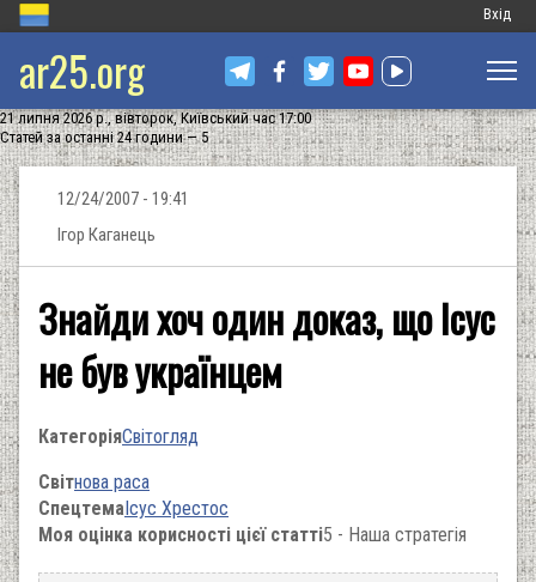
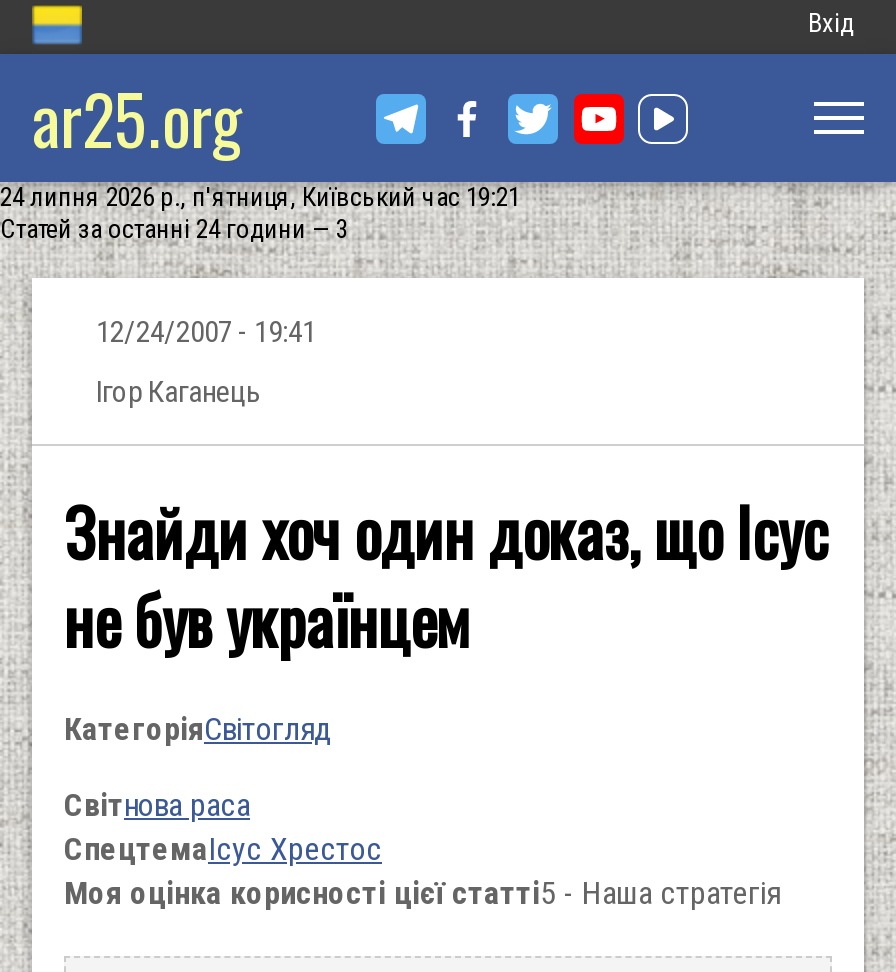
- 21 липня 2026 р., вівторок, Київський час 17:00
+ 24 липня 2026 р., п'ятниця, Київський час 19:21

- Статей за останні 24 години — 5
+ Статей за останні 24 години — 3
